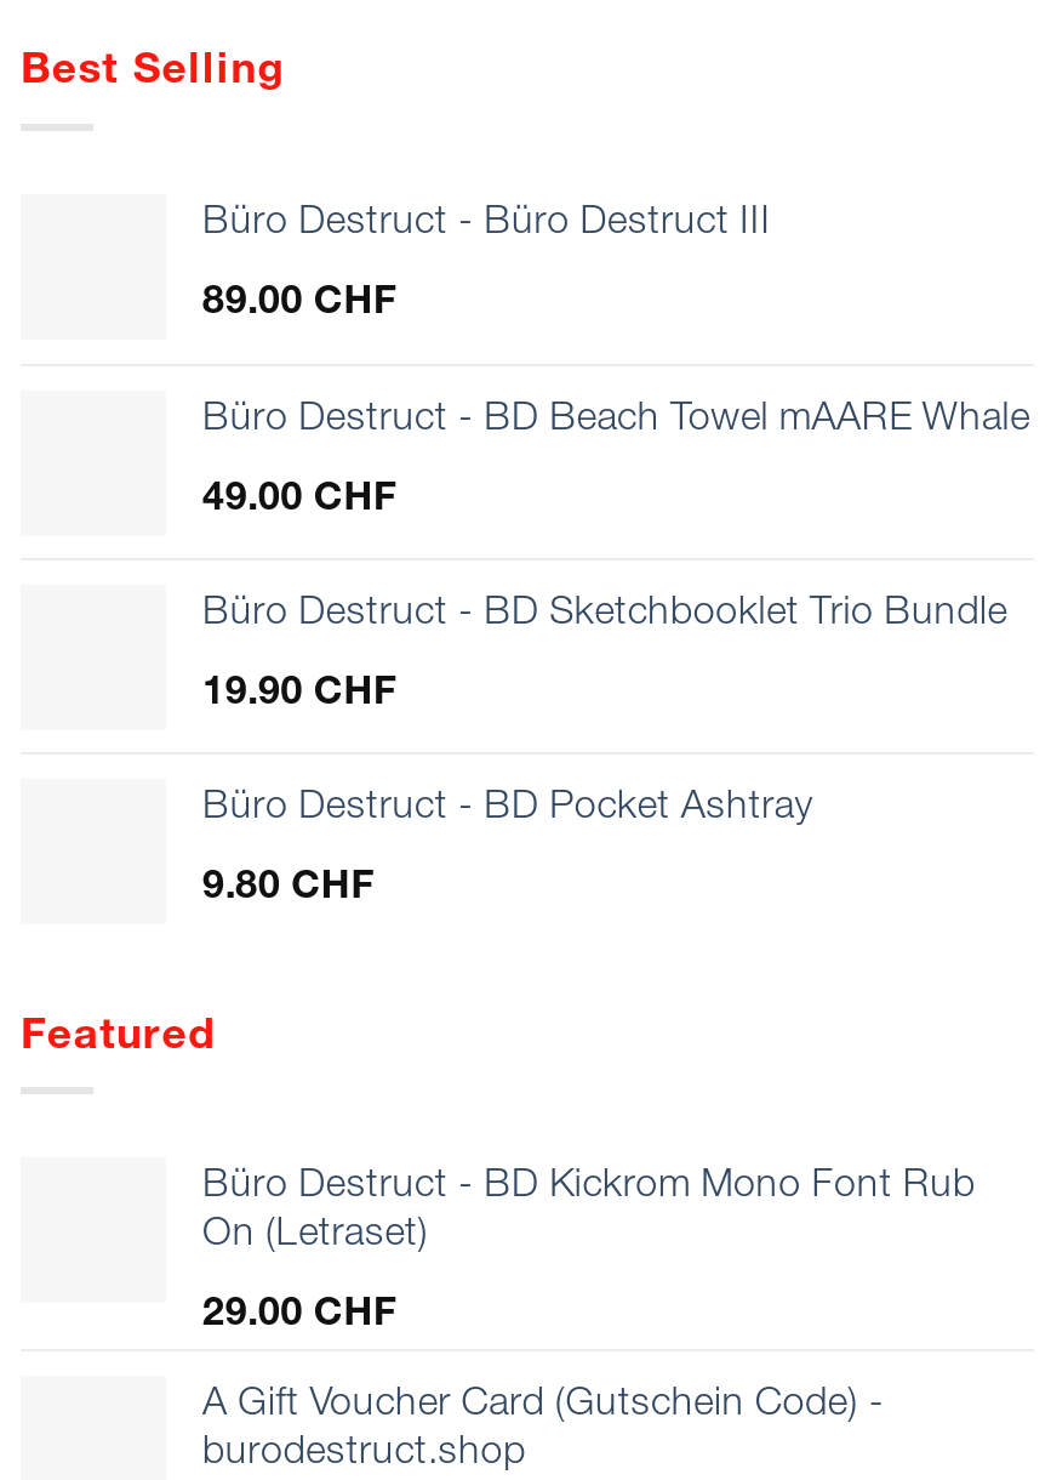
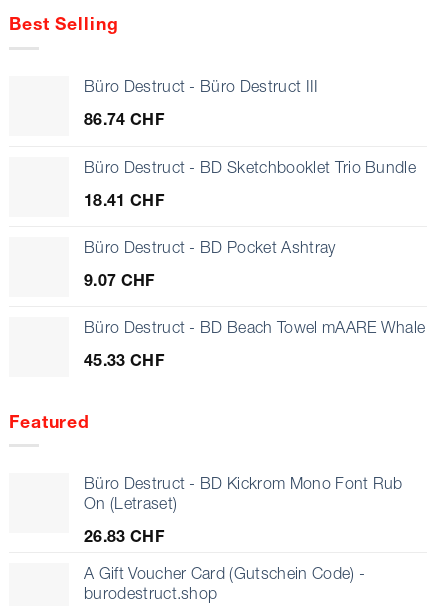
- 89.00 CHF
- 49.00 CHF
+ 86.74 CHF

moved down: Büro Destruct - BD Beach Towel mAARE Whale

moved up: Büro Destruct - BD Sketchbooklet Trio Bundle

- 19.90 CHF
+ 18.41 CHF

moved up: Büro Destruct - BD Pocket Ashtray

- 9.80 CHF
+ 9.07 CHF
+ 45.33 CHF

- 29.00 CHF
+ 26.83 CHF
